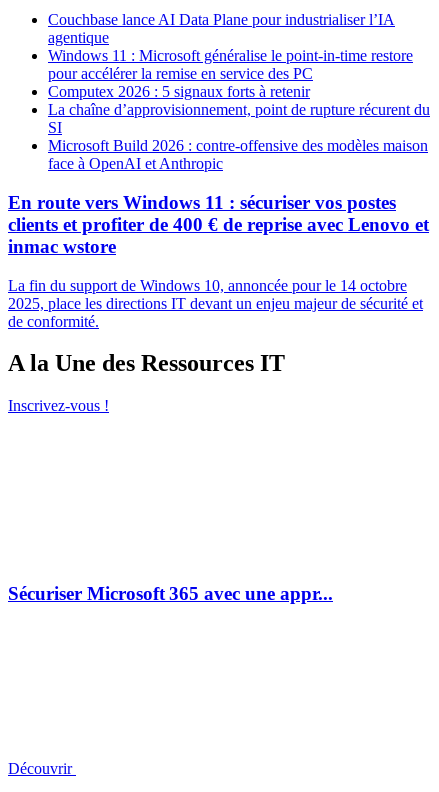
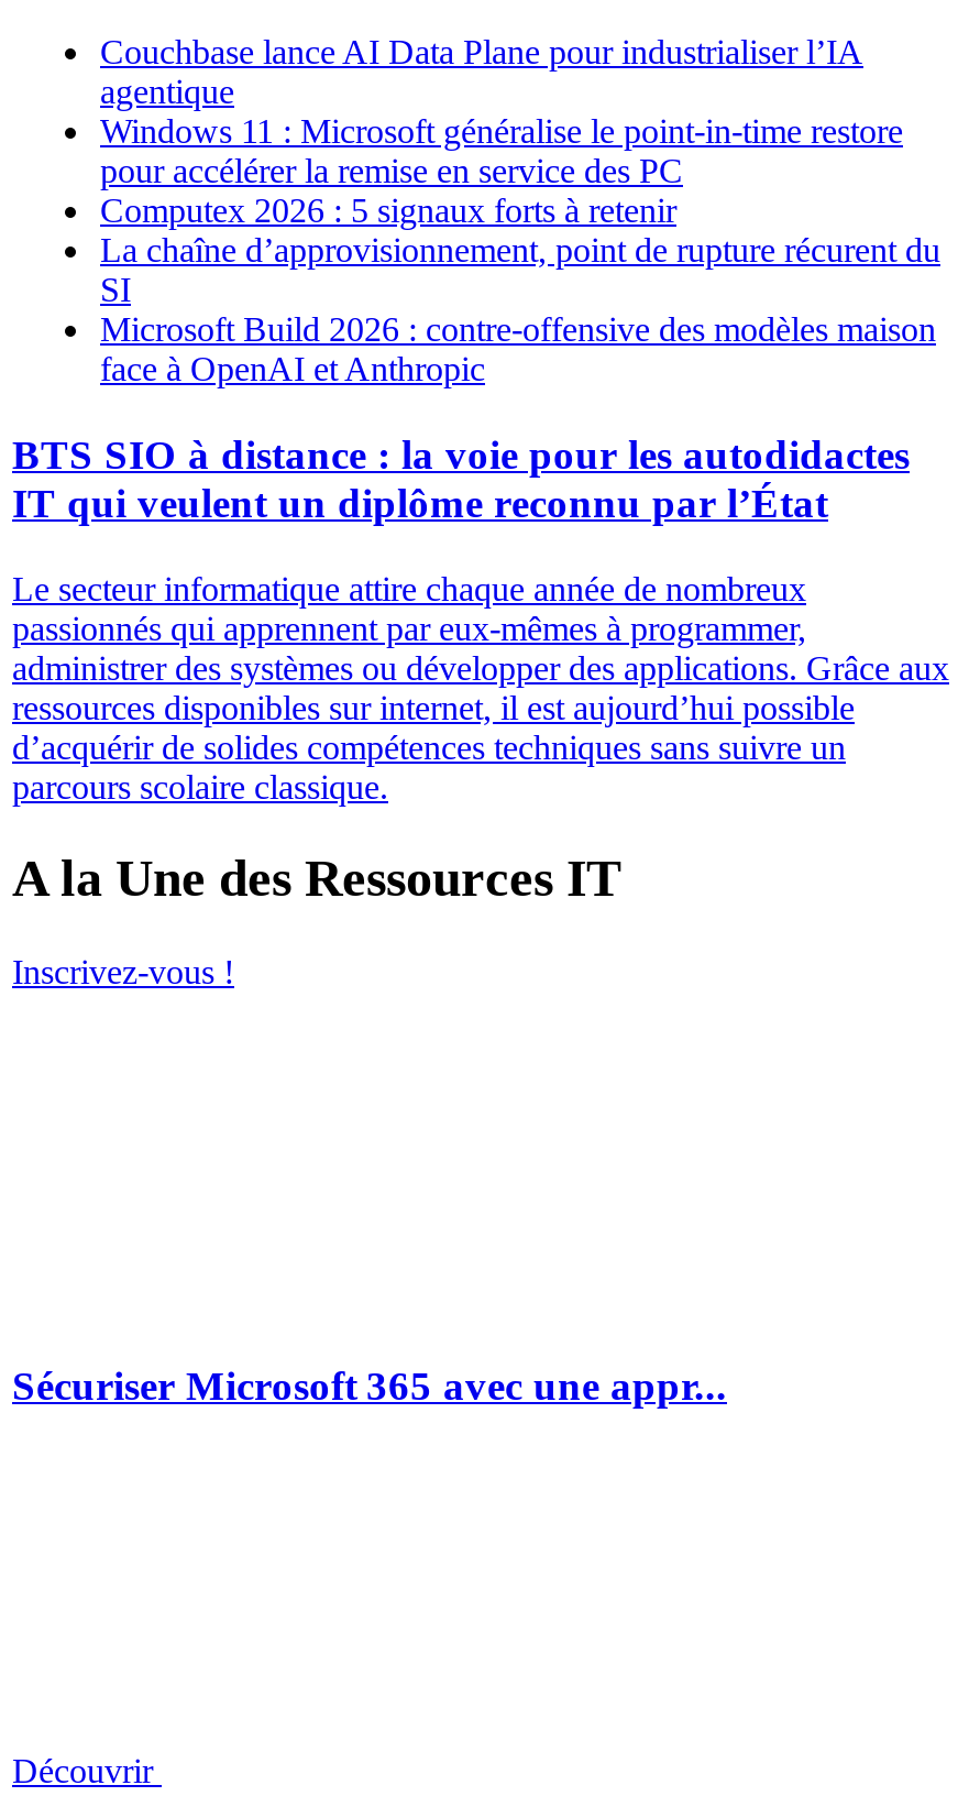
- En route vers Windows 11 : sécuriser vos postes
- clients et profiter de 400 € de reprise avec Lenovo et
- inmac wstore
+ BTS SIO à distance : la voie pour les autodidactes
+ IT qui veulent un diplôme reconnu par l’État

- La fin du support de Windows 10, annoncée pour le 14 octobre
- 2025, place les directions IT devant un enjeu majeur de sécurité et
- de conformité.
+ Le secteur informatique attire chaque année de nombreux
+ passionnés qui apprennent par eux-mêmes à programmer,
+ administrer des systèmes ou développer des applications. Grâce aux
+ ressources disponibles sur internet, il est aujourd’hui possible
+ d’acquérir de solides compétences techniques sans suivre un
+ parcours scolaire classique.
